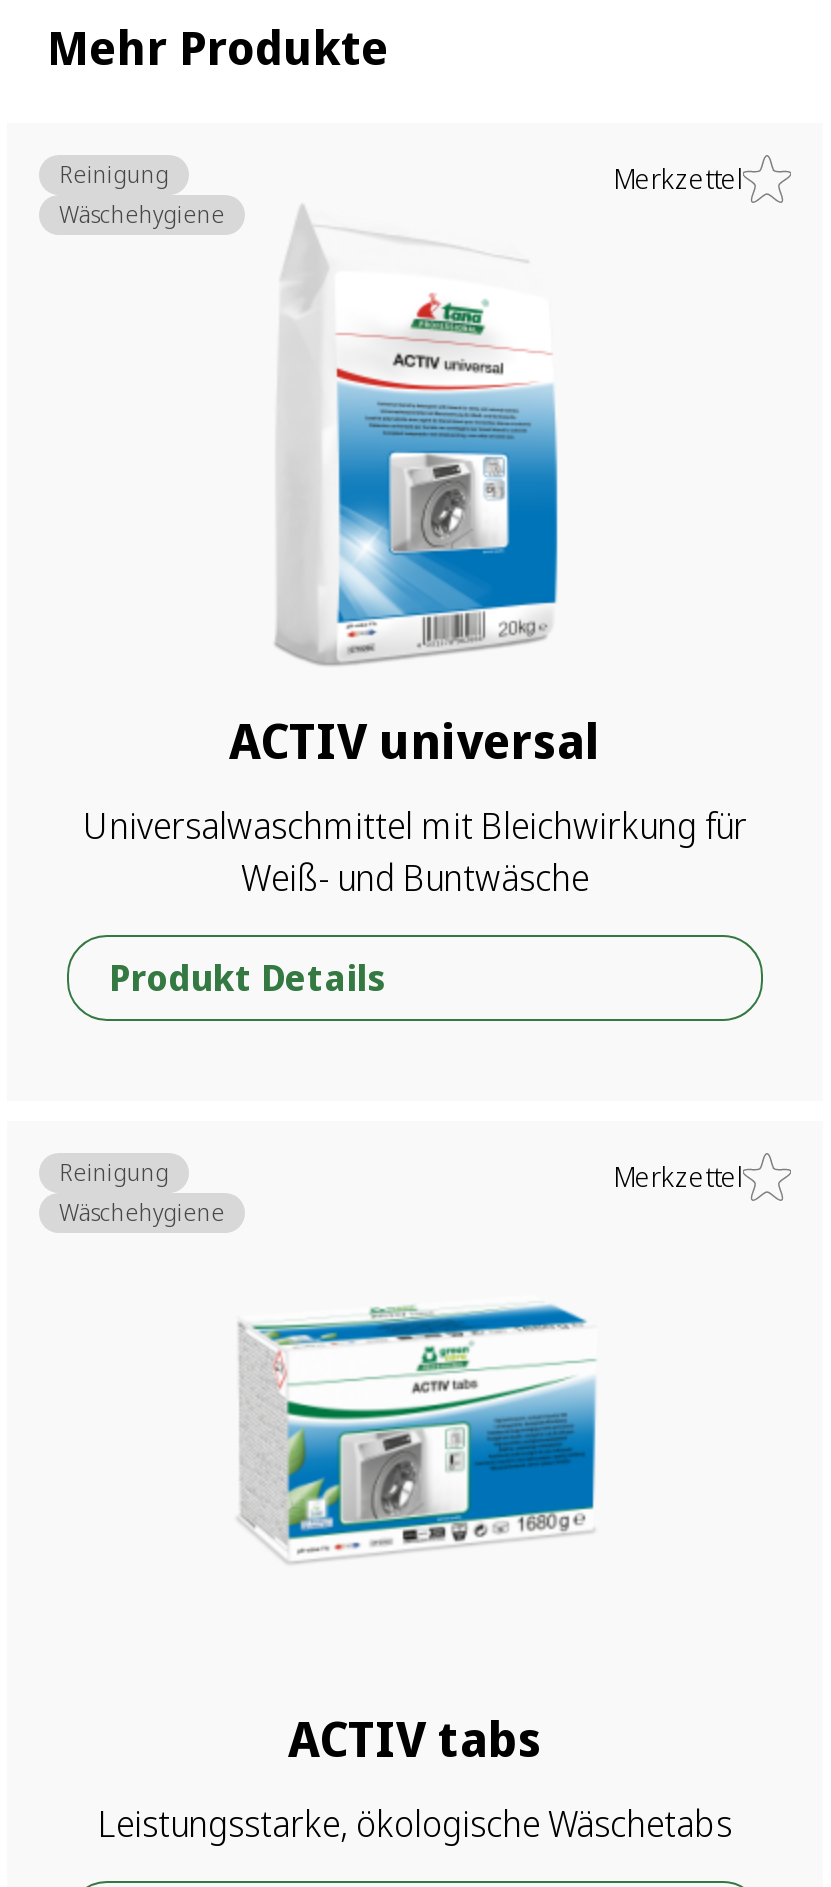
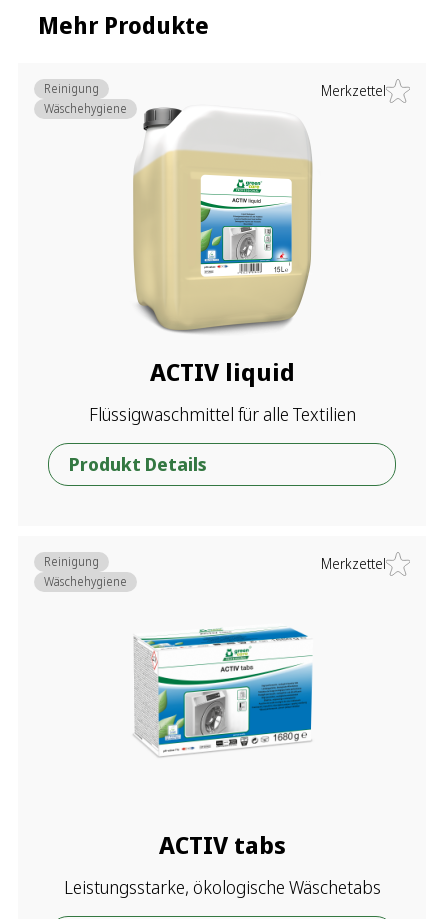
- [image]
- ACTIV universal
- Universalwaschmittel mit Bleichwirkung für
- Weiß- und Buntwäsche
+ [image]
+ ACTIV liquid
+ Flüssigwaschmittel für alle Textilien
